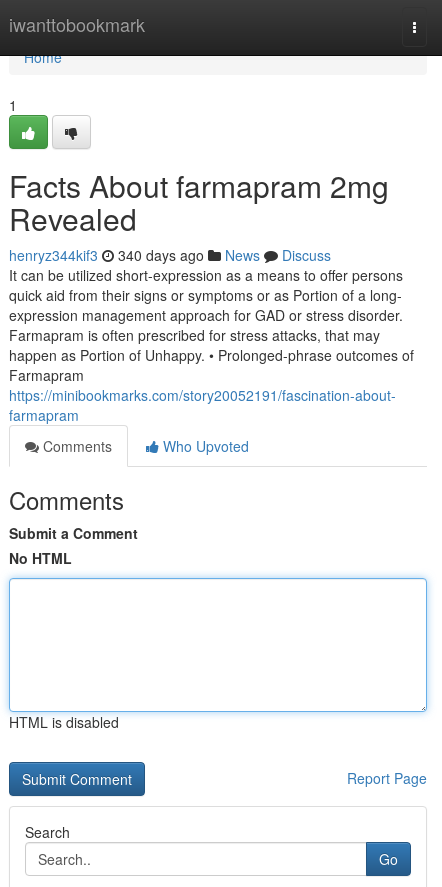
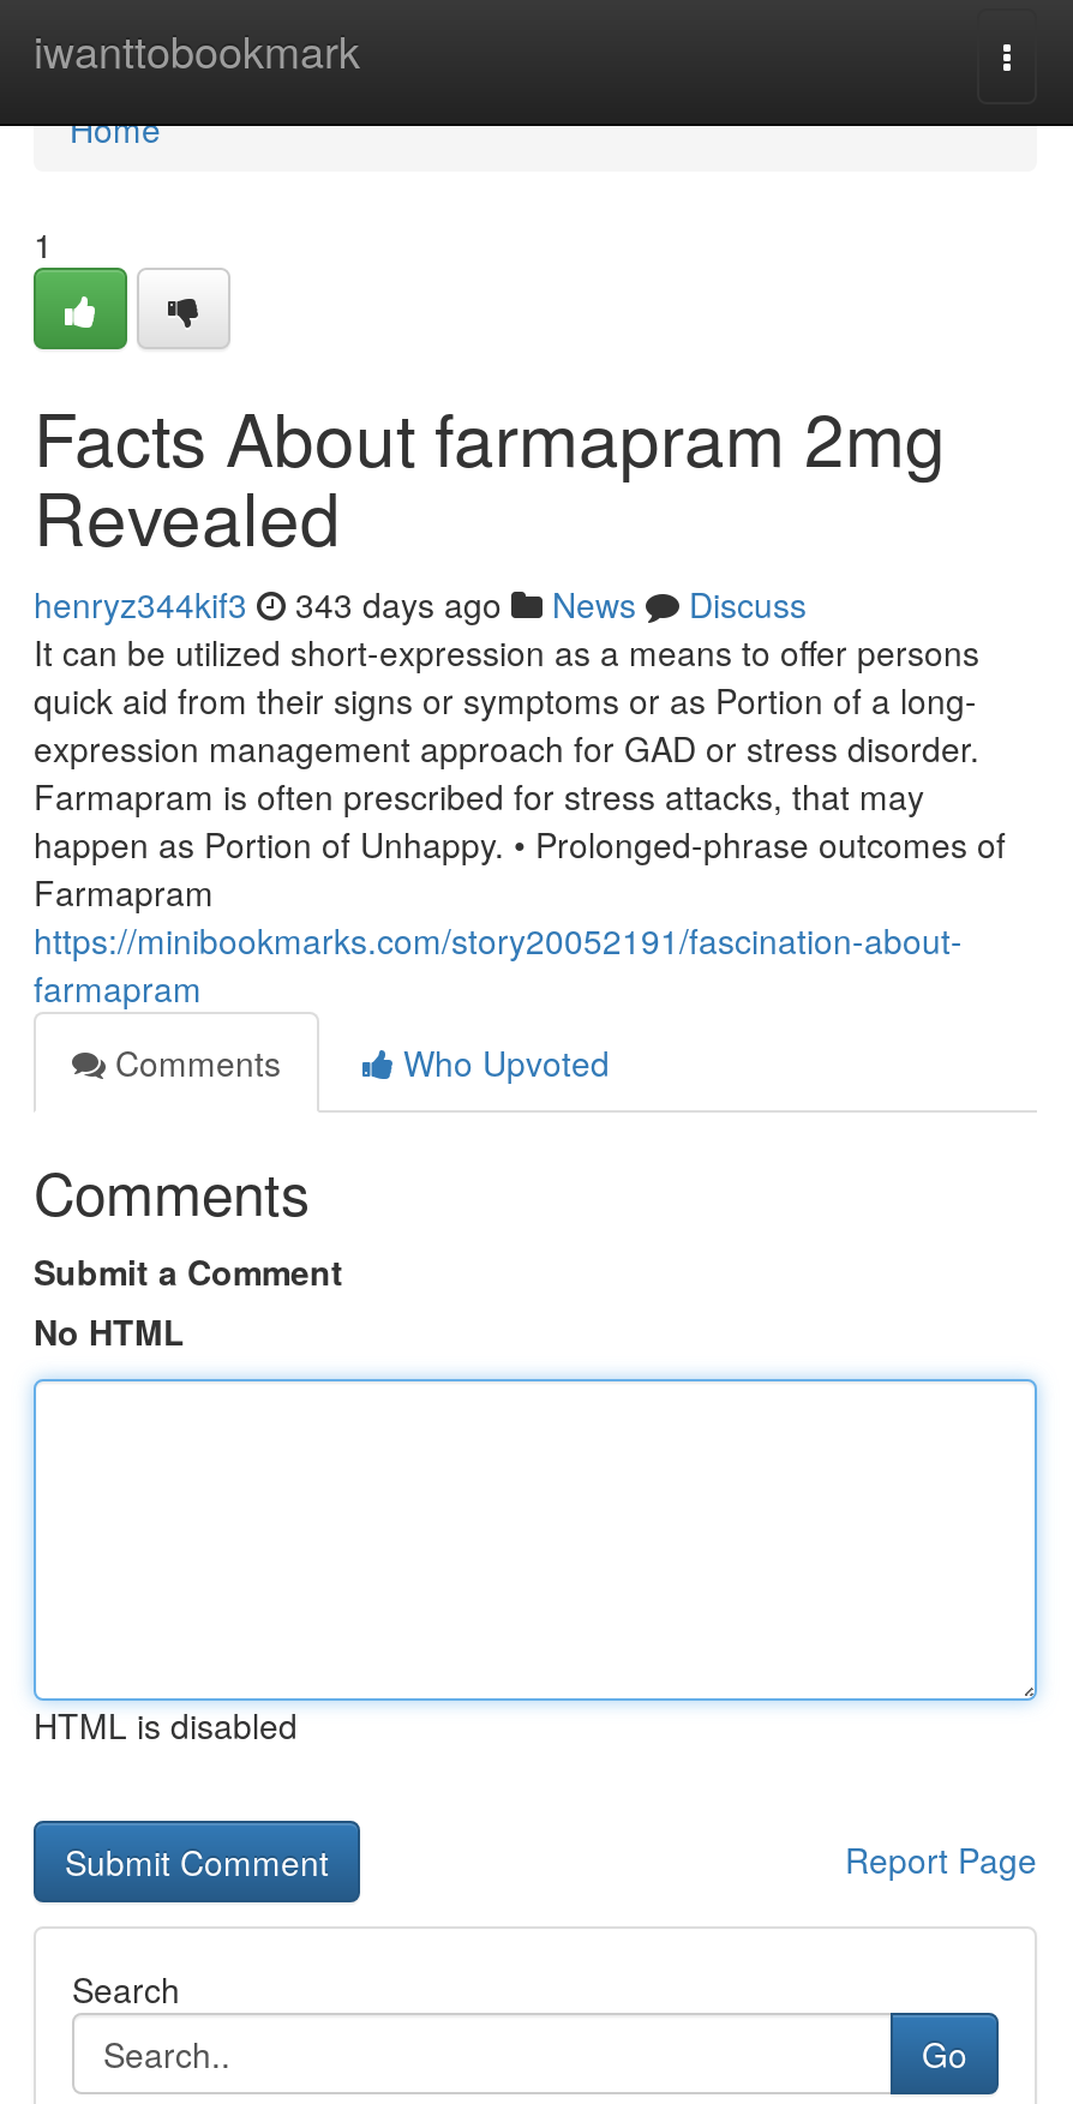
- henryz344kif3 340 days ago News Discuss
+ henryz344kif3 343 days ago News Discuss
